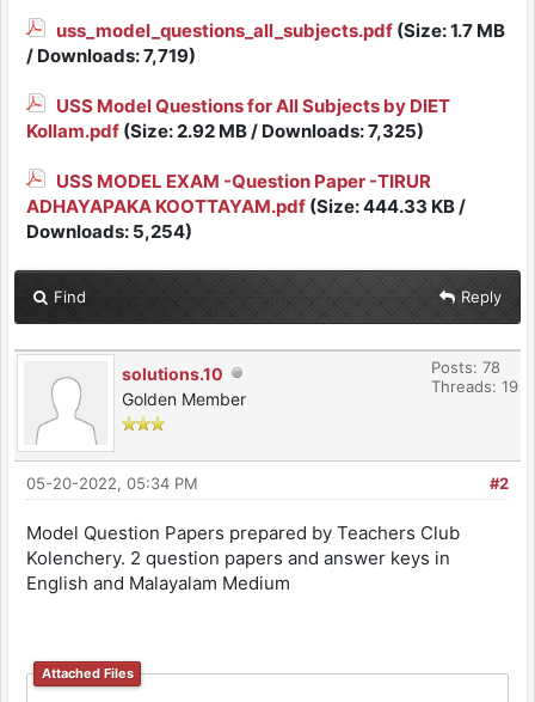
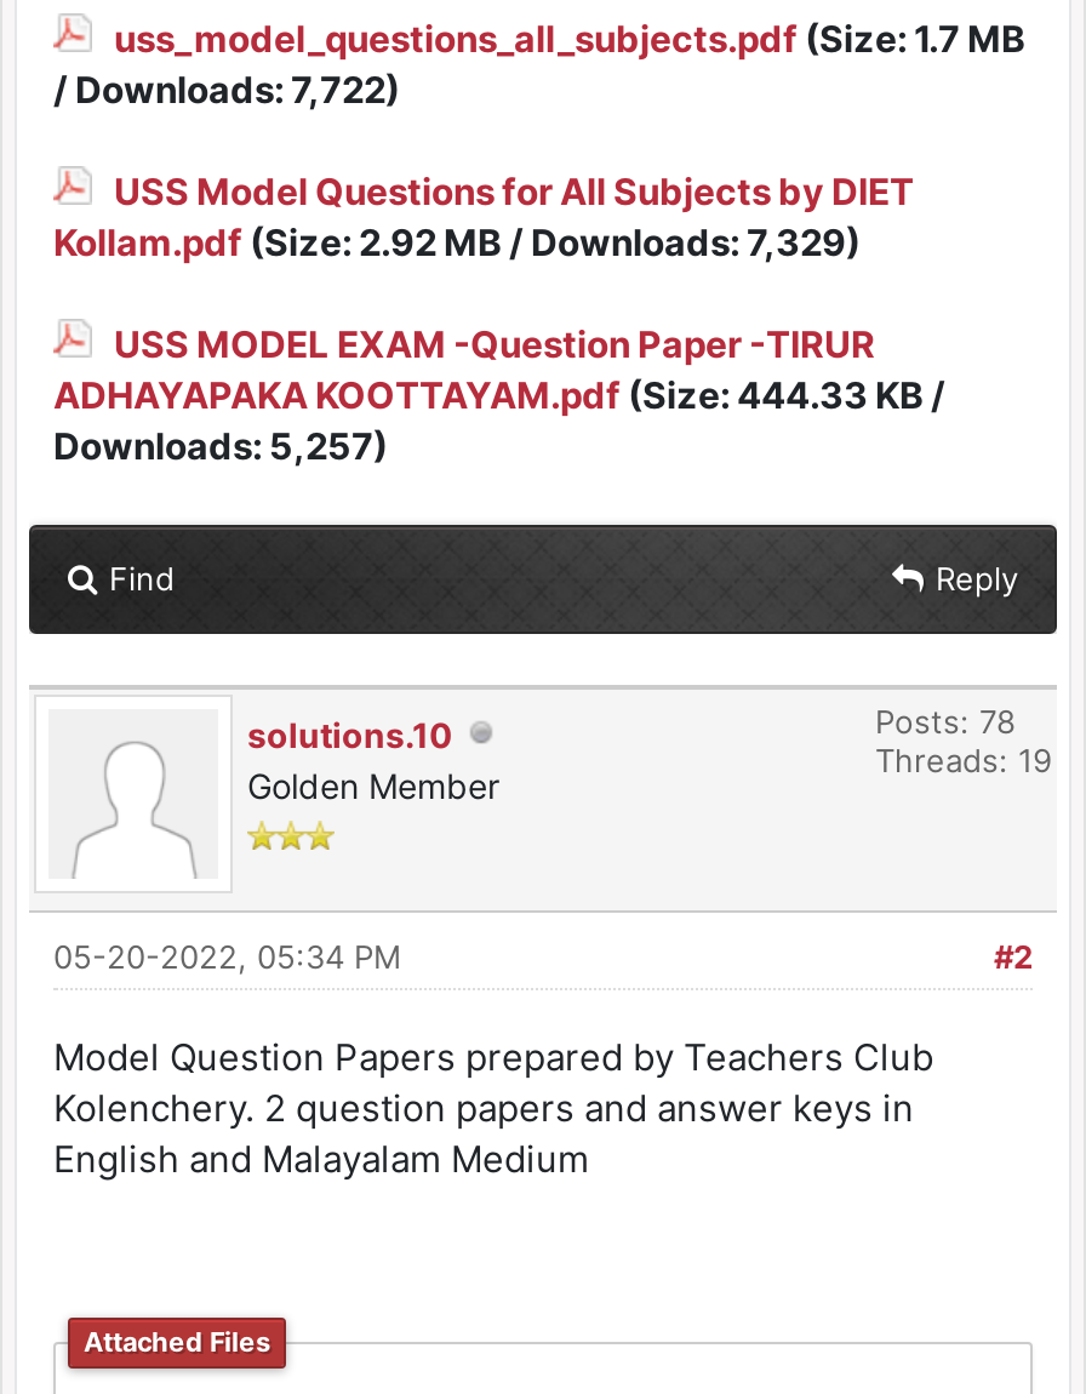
- / Downloads: 7,719)
+ / Downloads: 7,722)

- Kollam.pdf (Size: 2.92 MB / Downloads: 7,325)
+ Kollam.pdf (Size: 2.92 MB / Downloads: 7,329)

- Downloads: 5,254)
+ Downloads: 5,257)
